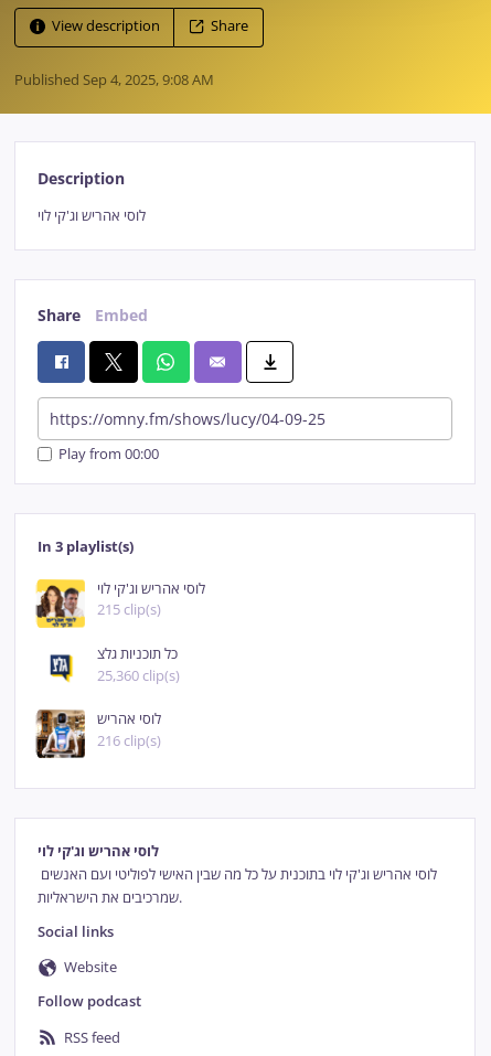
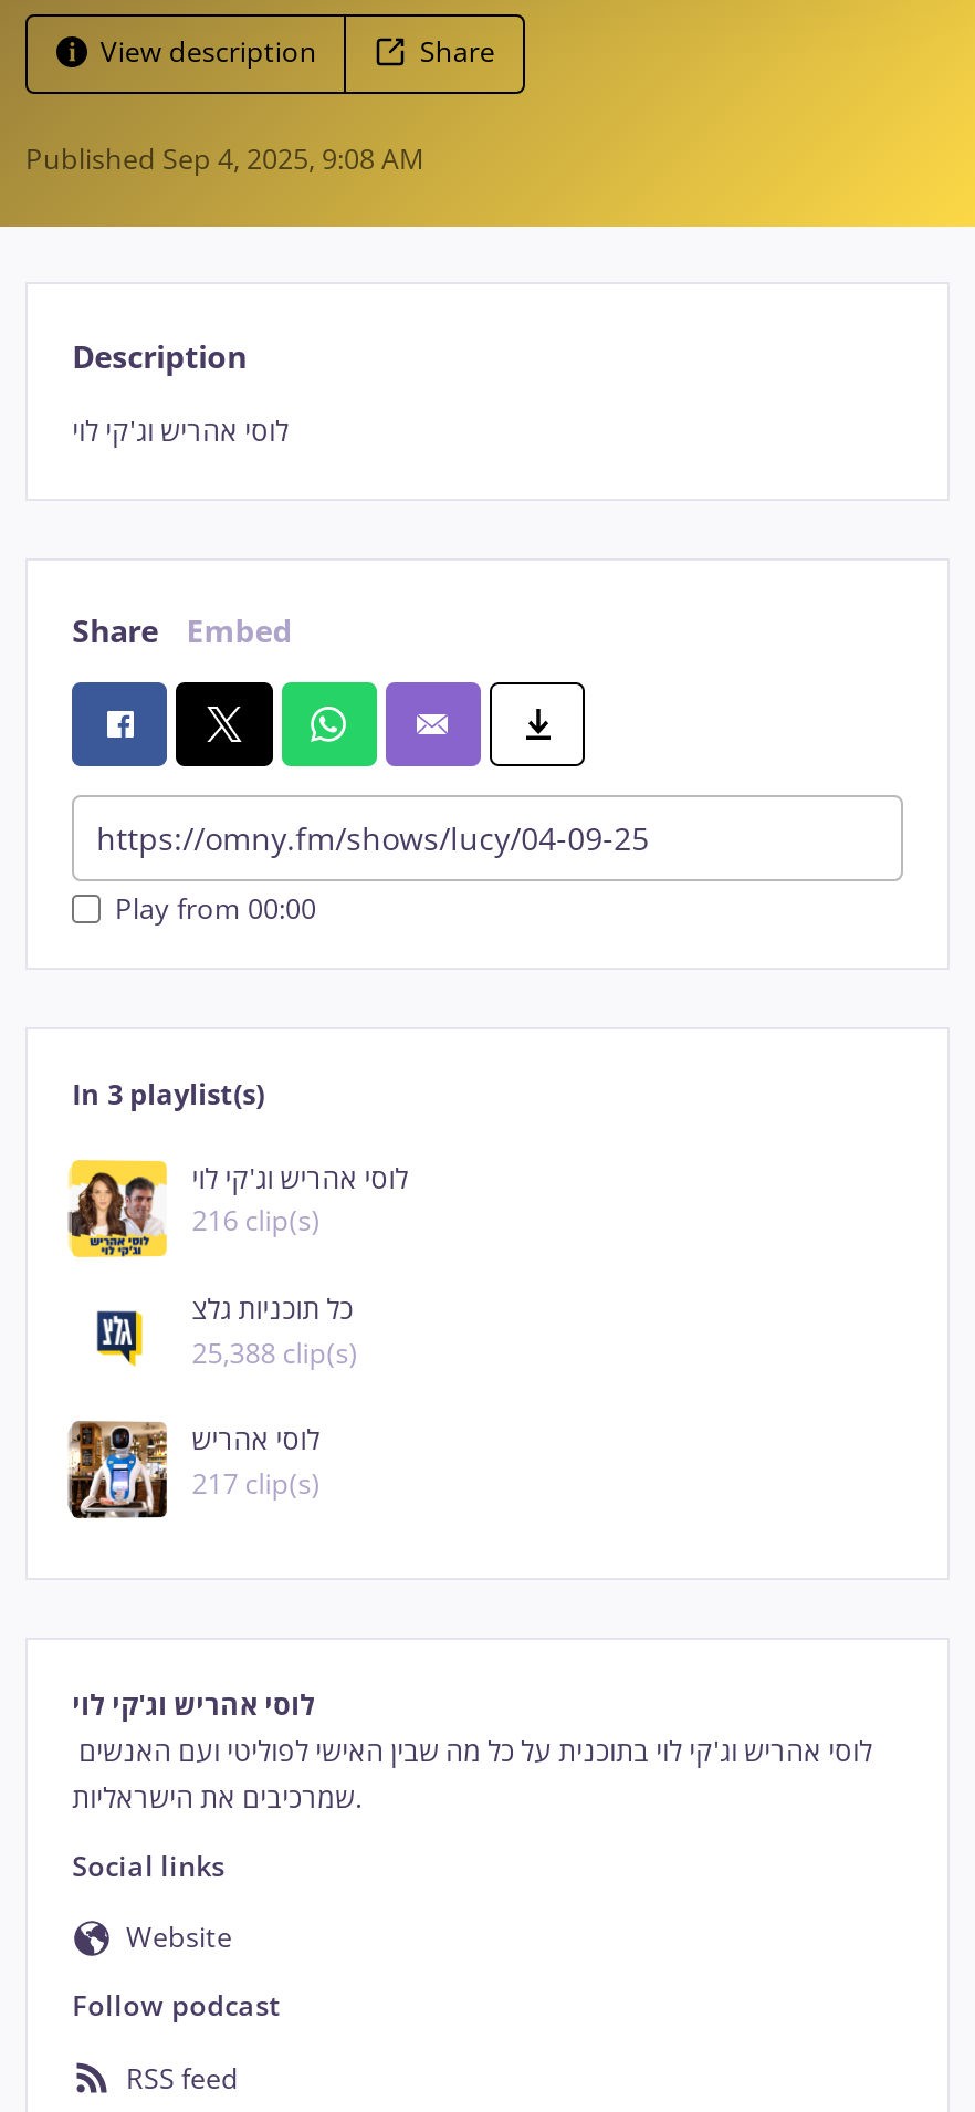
- 215 clip(s)
+ 216 clip(s)

- 25,360 clip(s)
+ 25,388 clip(s)

- 216 clip(s)
+ 217 clip(s)
